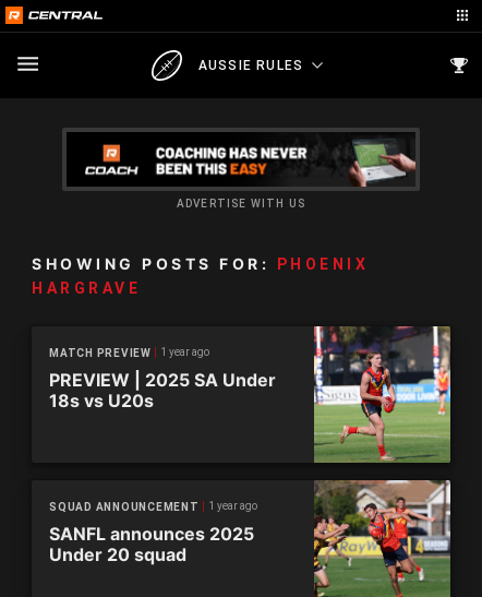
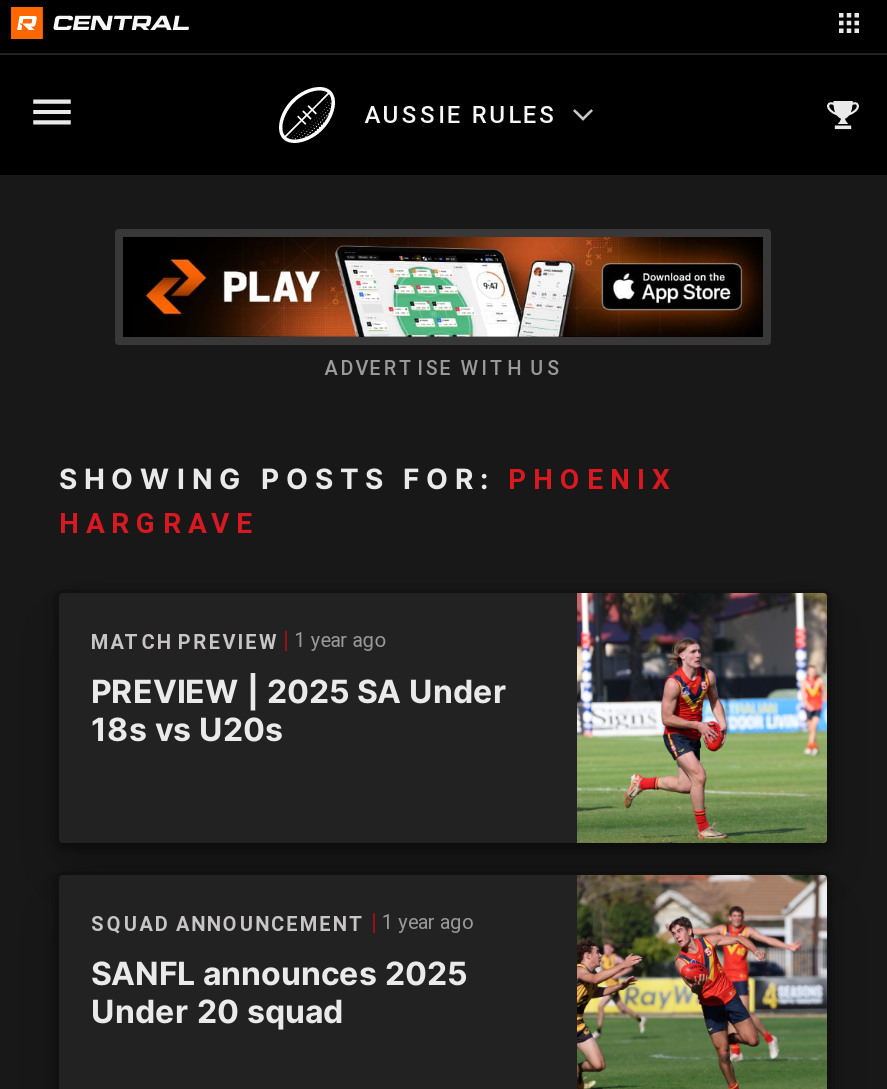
- [image]
+ [image]
